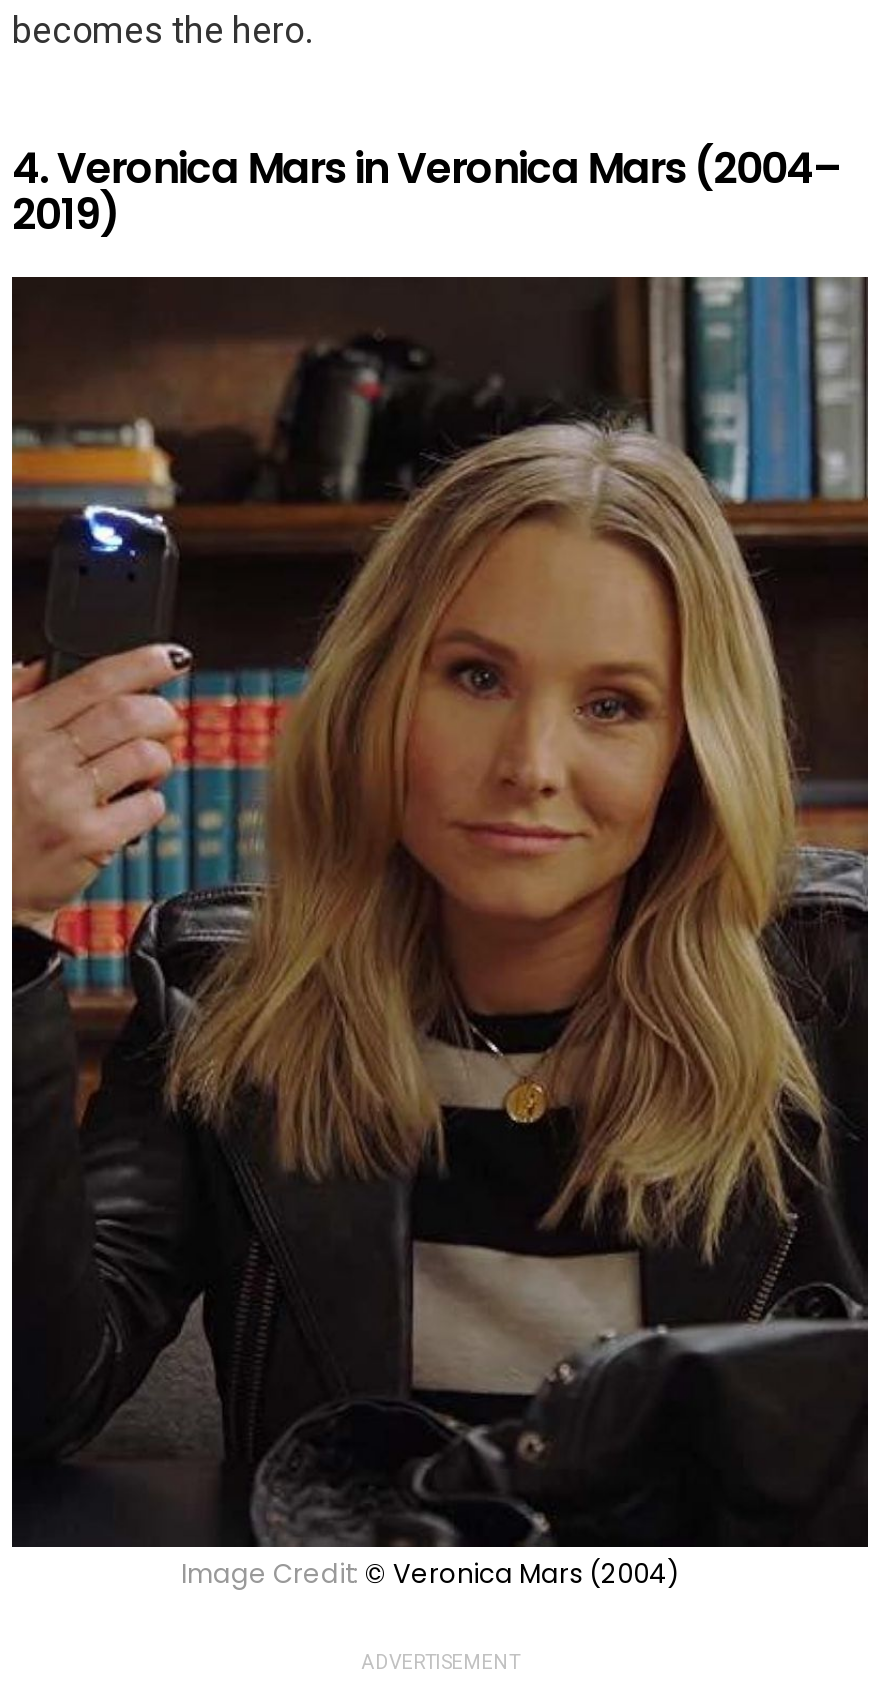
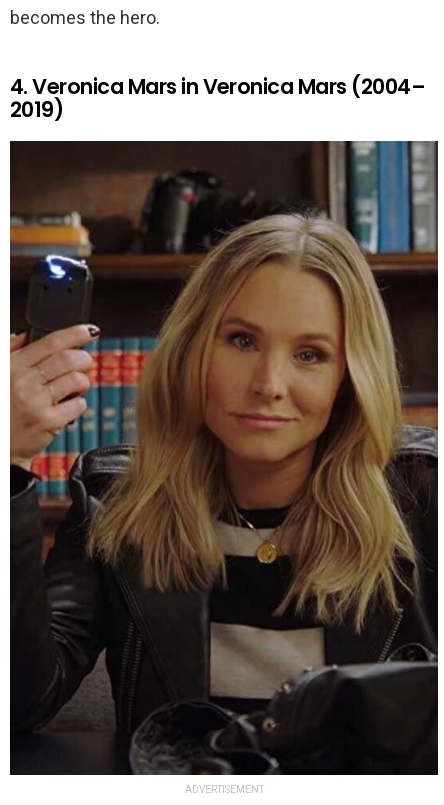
- Image Credit: © Veronica Mars (2004)
